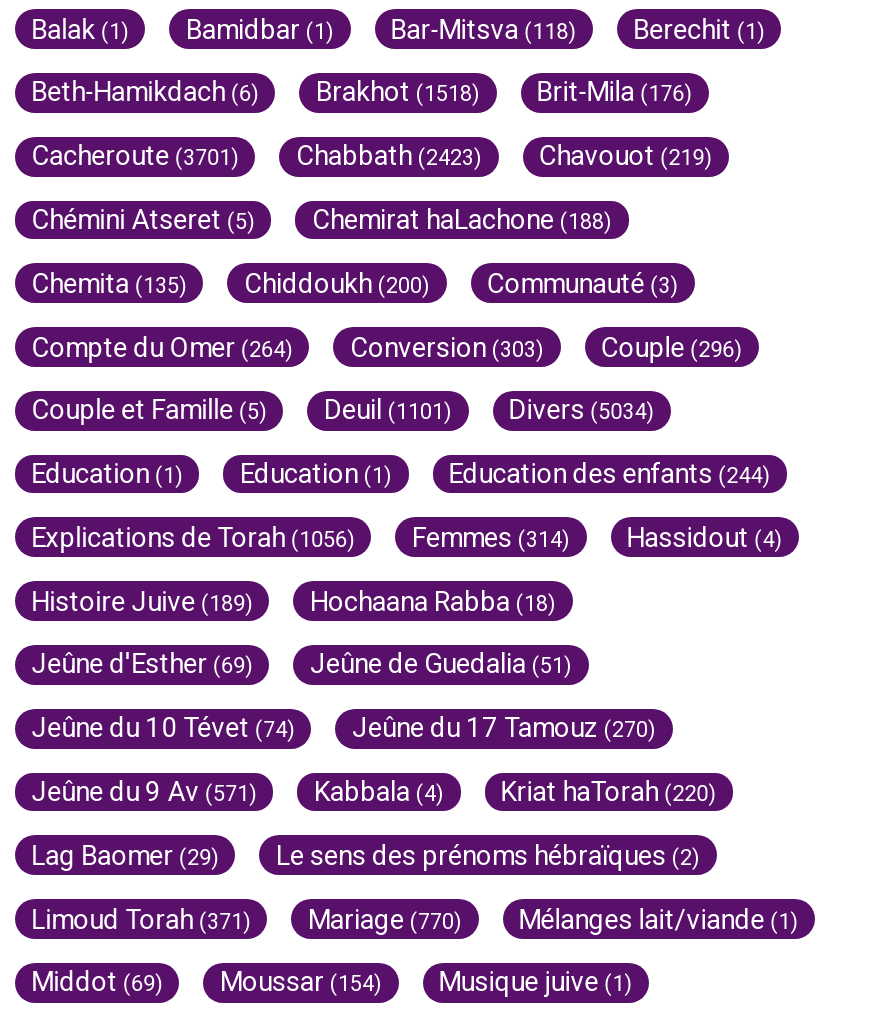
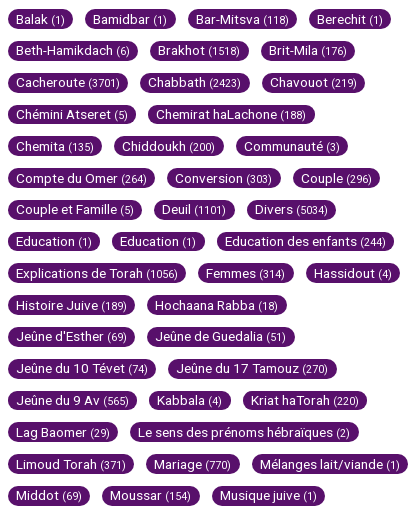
- Jeûne du 9 Av (571) Kabbala (4) Kriat haTorah (220)
+ Jeûne du 9 Av (565) Kabbala (4) Kriat haTorah (220)
